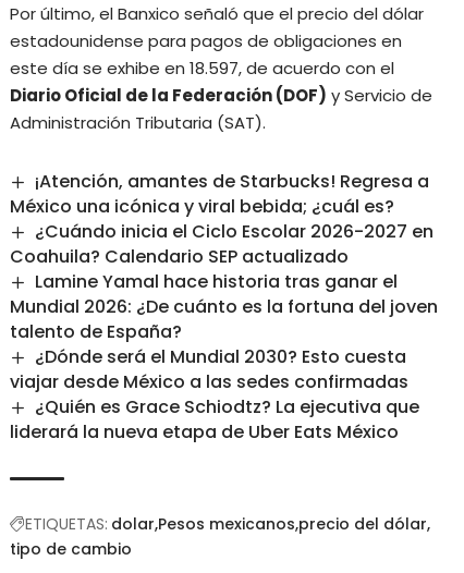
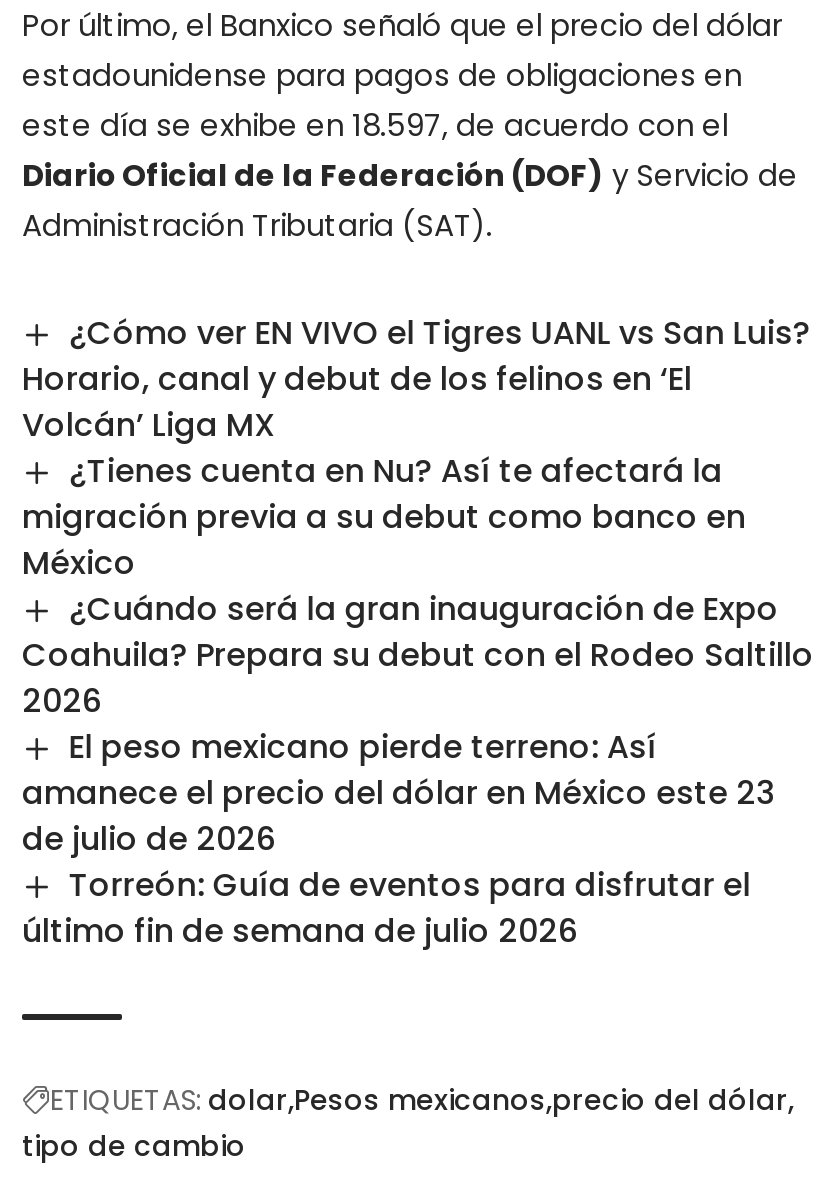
- ¡Atención, amantes de Starbucks! Regresa a
- México una icónica y viral bebida; ¿cuál es?
- ¿Cuándo inicia el Ciclo Escolar 2026-2027 en
- Coahuila? Calendario SEP actualizado
- Lamine Yamal hace historia tras ganar el
- Mundial 2026: ¿De cuánto es la fortuna del joven
- talento de España?
- ¿Dónde será el Mundial 2030? Esto cuesta
- viajar desde México a las sedes confirmadas
- ¿Quién es Grace Schiodtz? La ejecutiva que
- liderará la nueva etapa de Uber Eats México
+ ¿Cómo ver EN VIVO el Tigres UANL vs San Luis?
+ Horario, canal y debut de los felinos en ‘El
+ Volcán’ Liga MX
+ ¿Tienes cuenta en Nu? Así te afectará la
+ migración previa a su debut como banco en
+ México
+ ¿Cuándo será la gran inauguración de Expo
+ Coahuila? Prepara su debut con el Rodeo Saltillo
+ 2026
+ El peso mexicano pierde terreno: Así
+ amanece el precio del dólar en México este 23
+ de julio de 2026
+ Torreón: Guía de eventos para disfrutar el
+ último fin de semana de julio 2026
